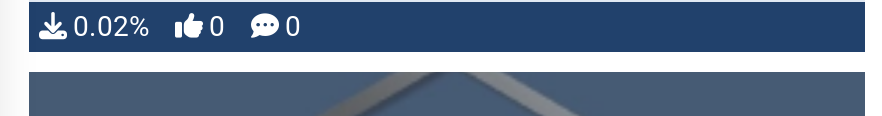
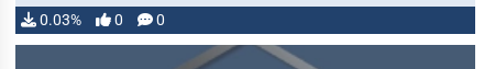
- 0.02% 0 0
+ 0.03% 0 0
